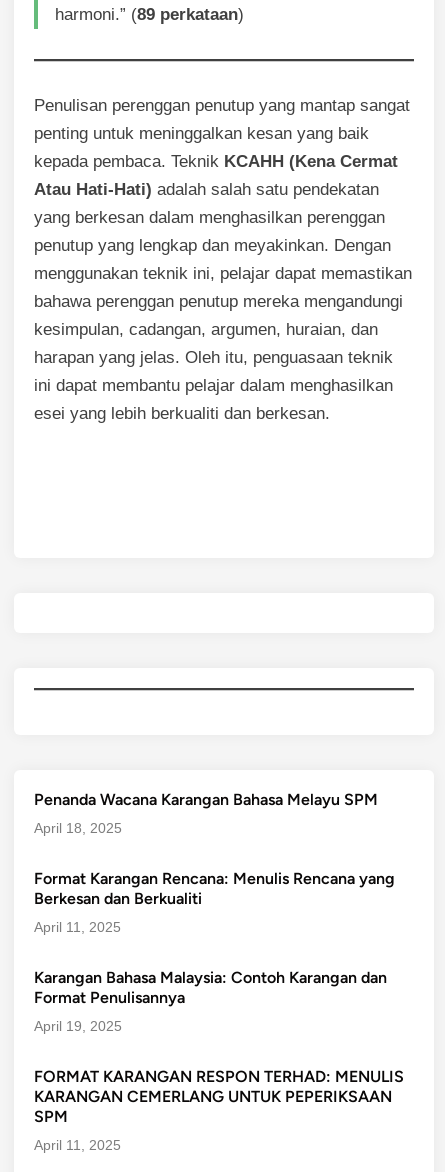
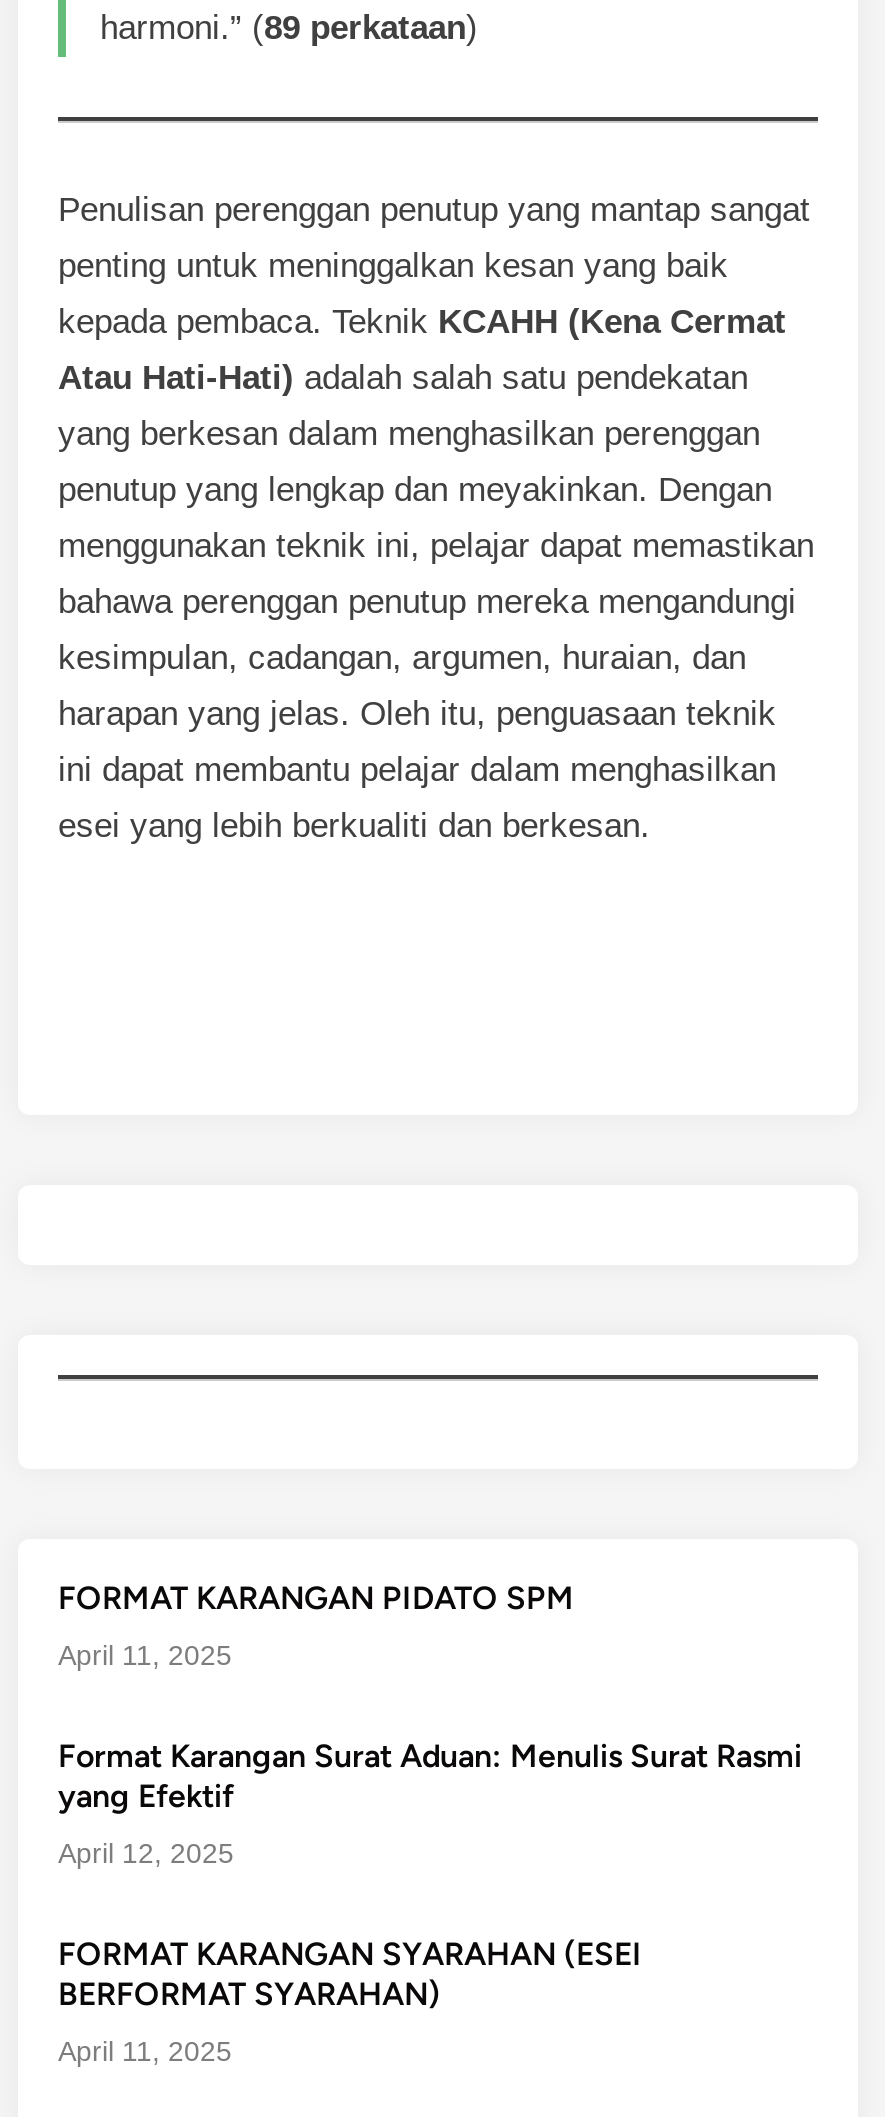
- Penanda Wacana Karangan Bahasa Melayu SPM
- April 18, 2025
- Format Karangan Rencana: Menulis Rencana yang
- Berkesan dan Berkualiti
+ FORMAT KARANGAN PIDATO SPM

- Karangan Bahasa Malaysia: Contoh Karangan dan
- Format Penulisannya
+ Format Karangan Surat Aduan: Menulis Surat Rasmi
+ yang Efektif

- April 19, 2025
+ April 12, 2025

- FORMAT KARANGAN RESPON TERHAD: MENULIS
- KARANGAN CEMERLANG UNTUK PEPERIKSAAN
- SPM
+ FORMAT KARANGAN SYARAHAN (ESEI
+ BERFORMAT SYARAHAN)
